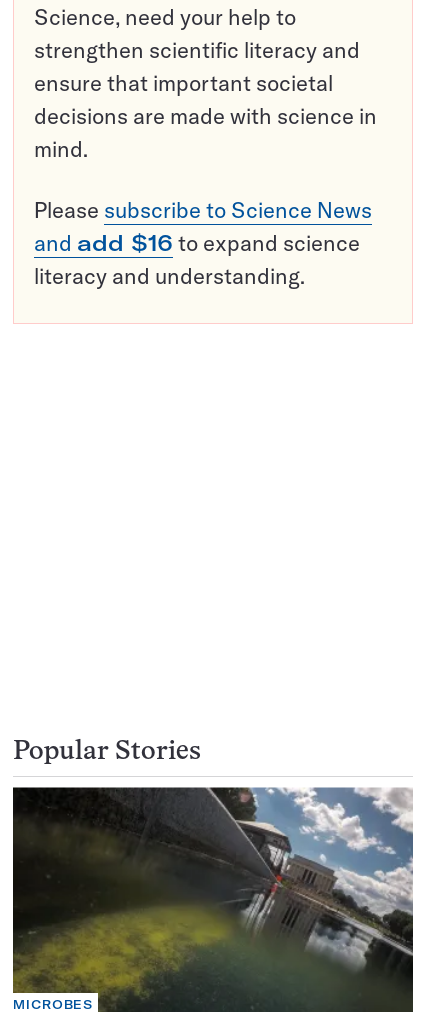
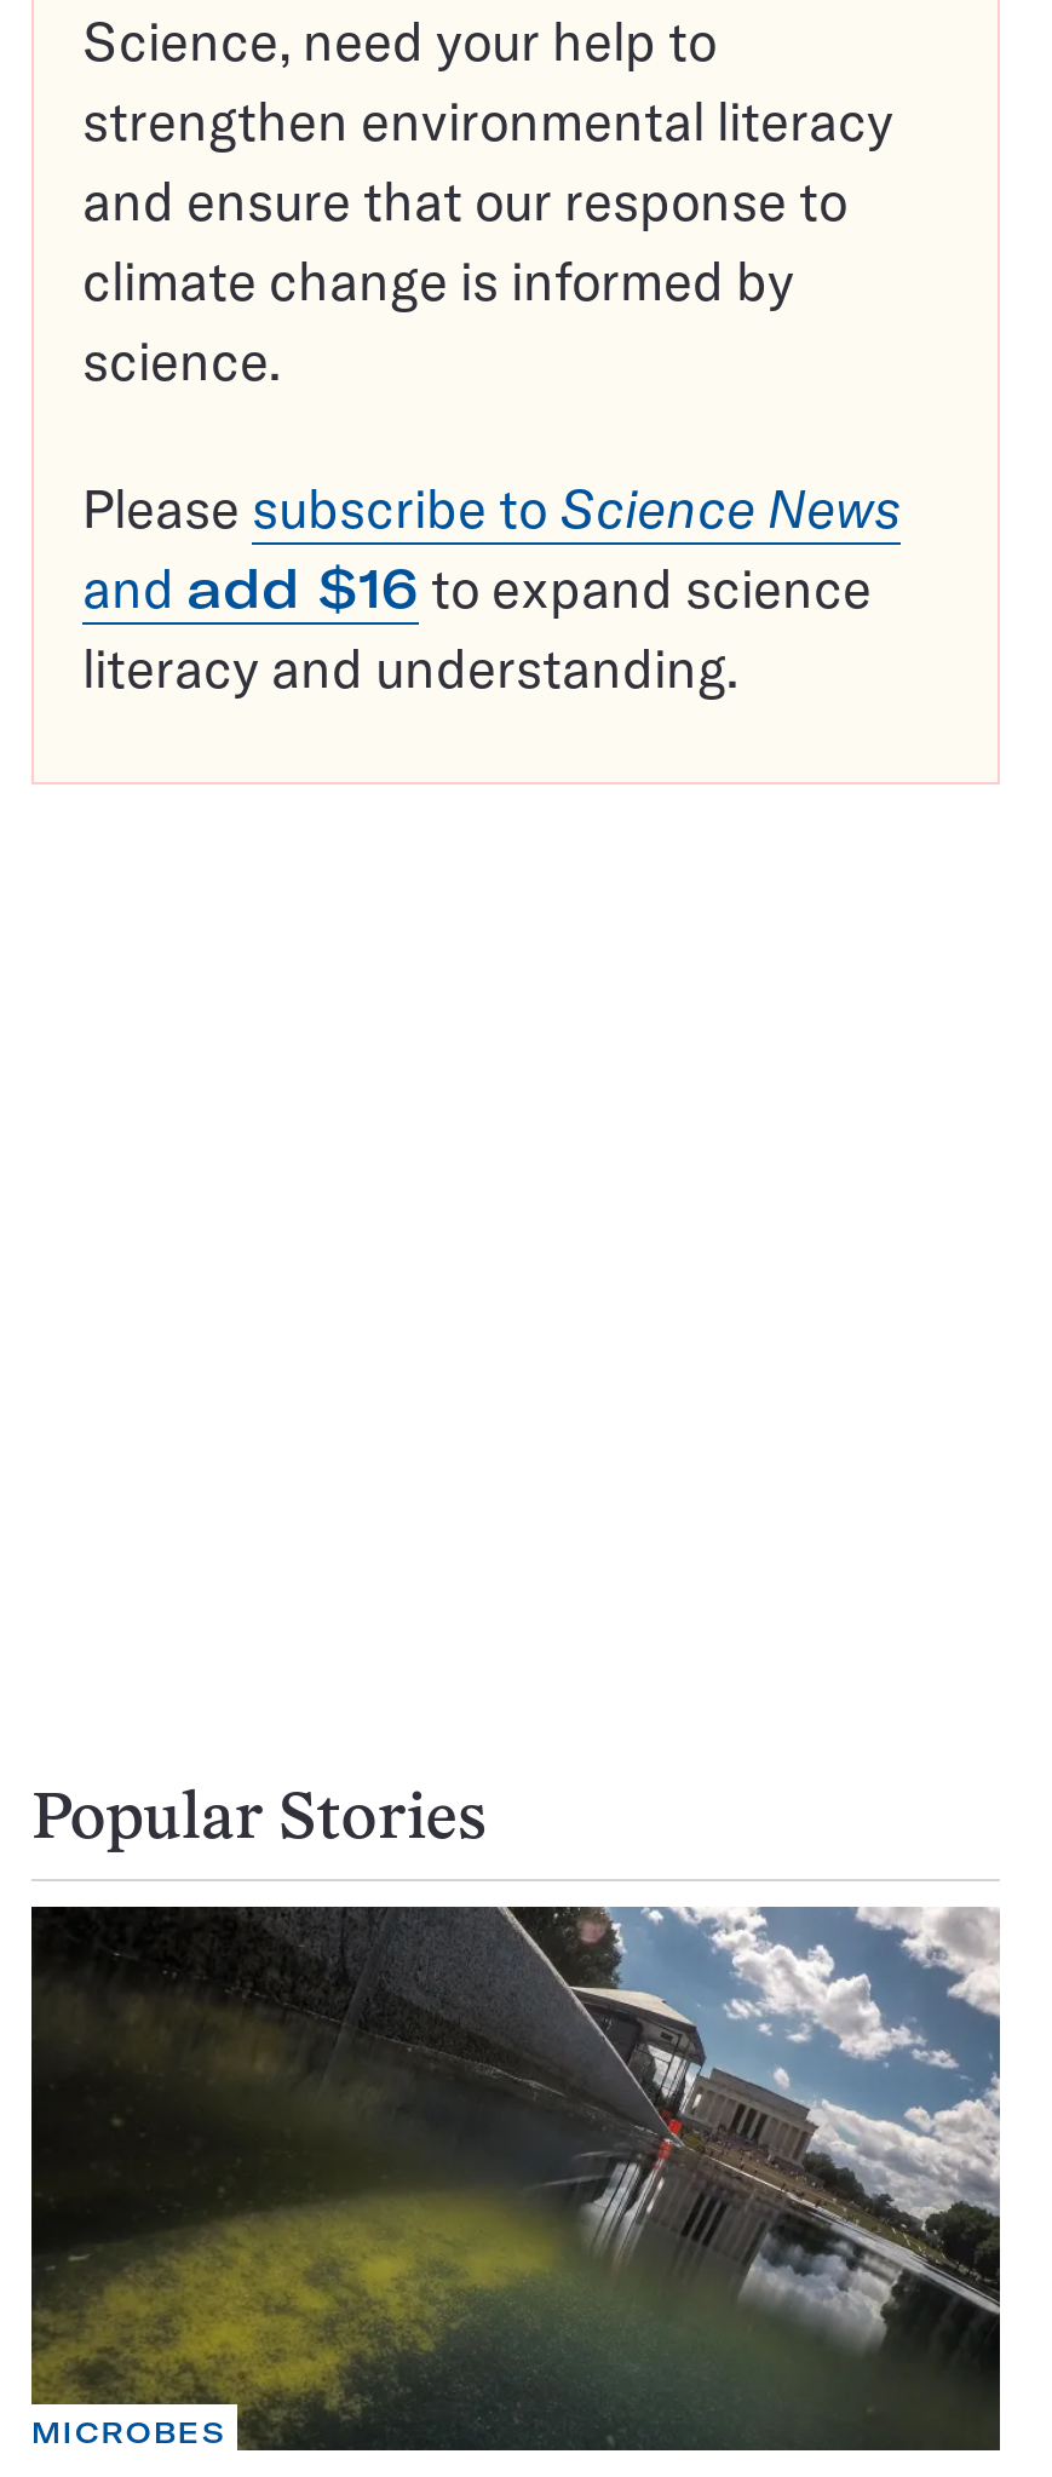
- strengthen scientific literacy and
- ensure that important societal
- decisions are made with science in
- mind.
+ strengthen environmental literacy
+ and ensure that our response to
+ climate change is informed by
+ science.
